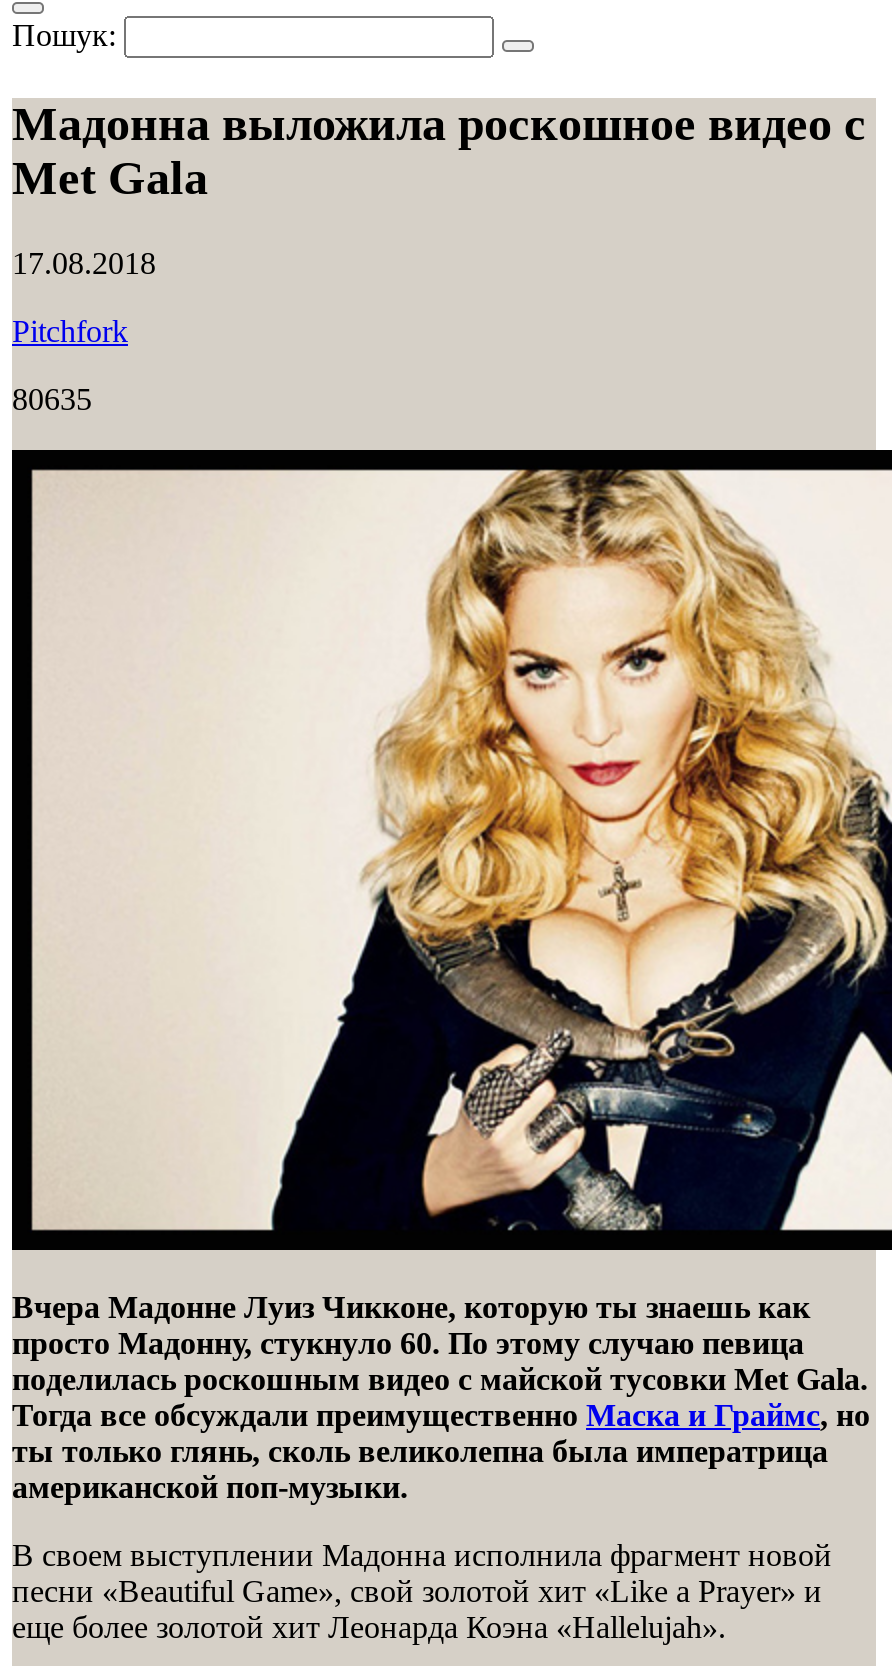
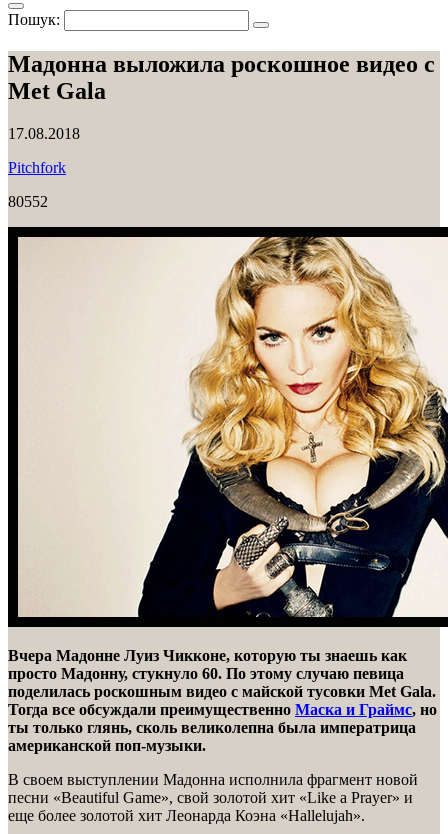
- 80635
+ 80552
